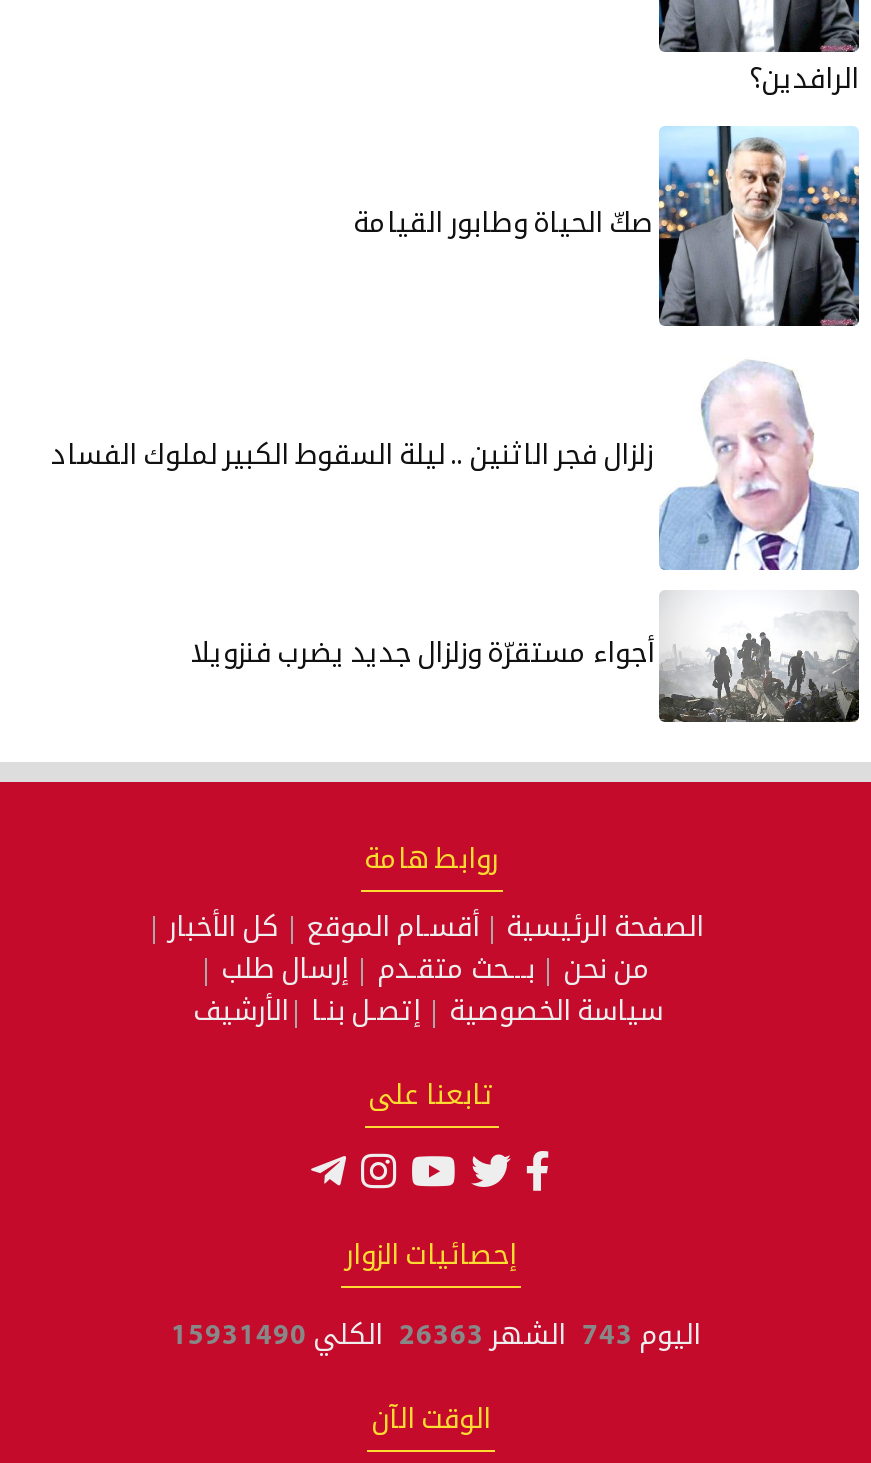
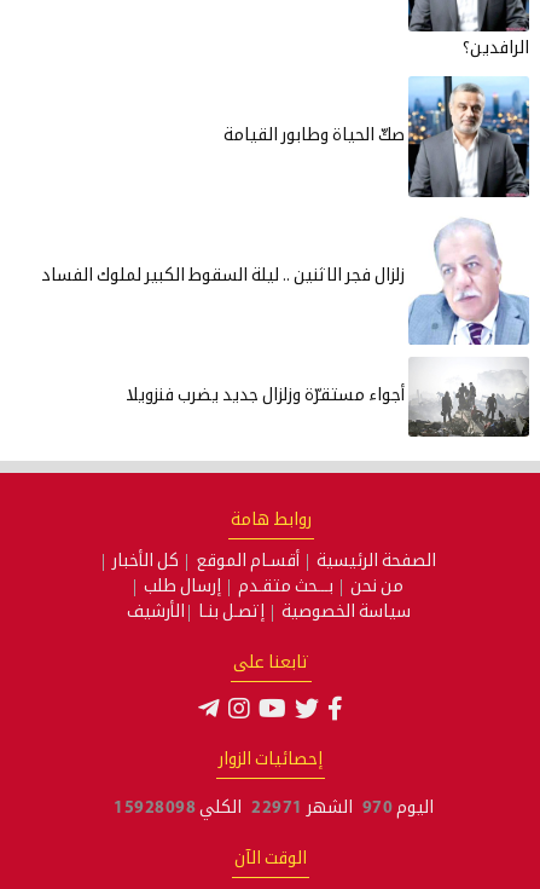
- اليوم 743 الشهر 26363 الكلي 15931490
+ اليوم 970 الشهر 22971 الكلي 15928098
